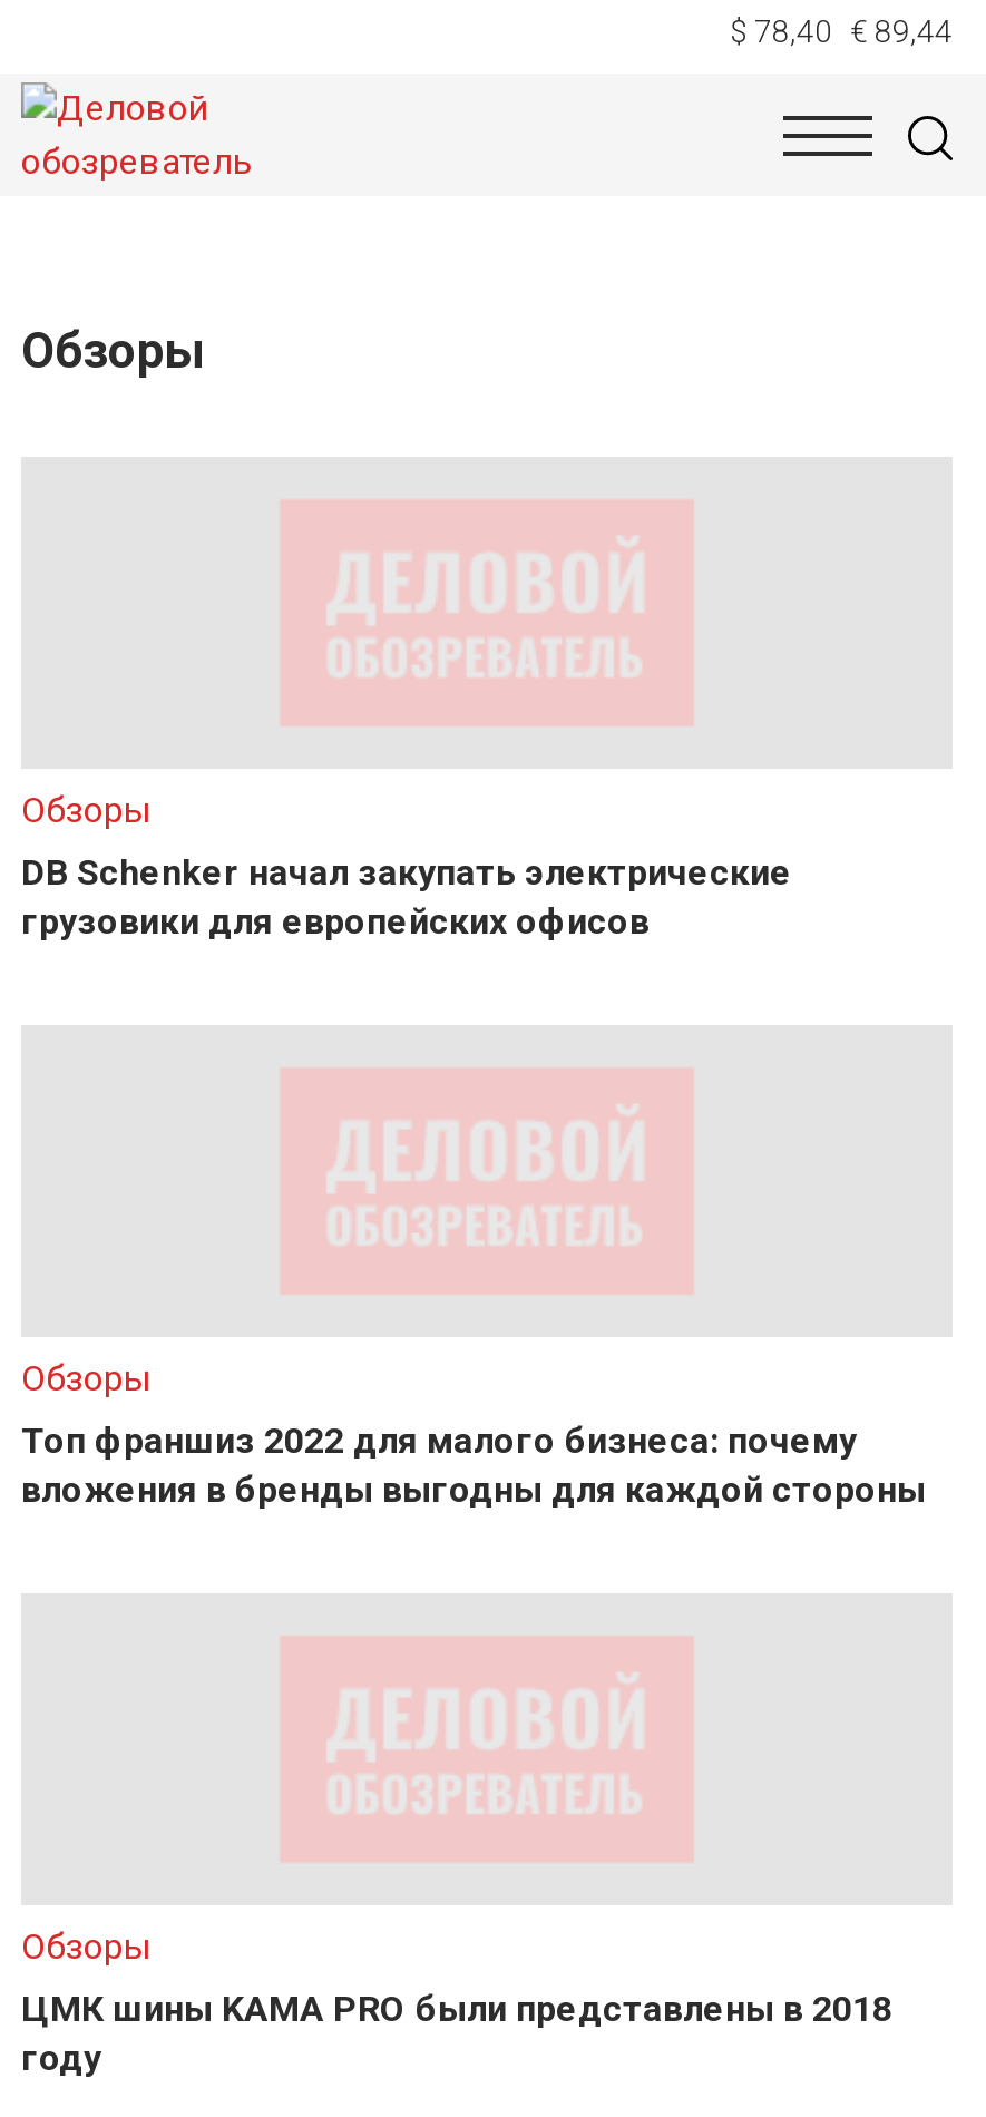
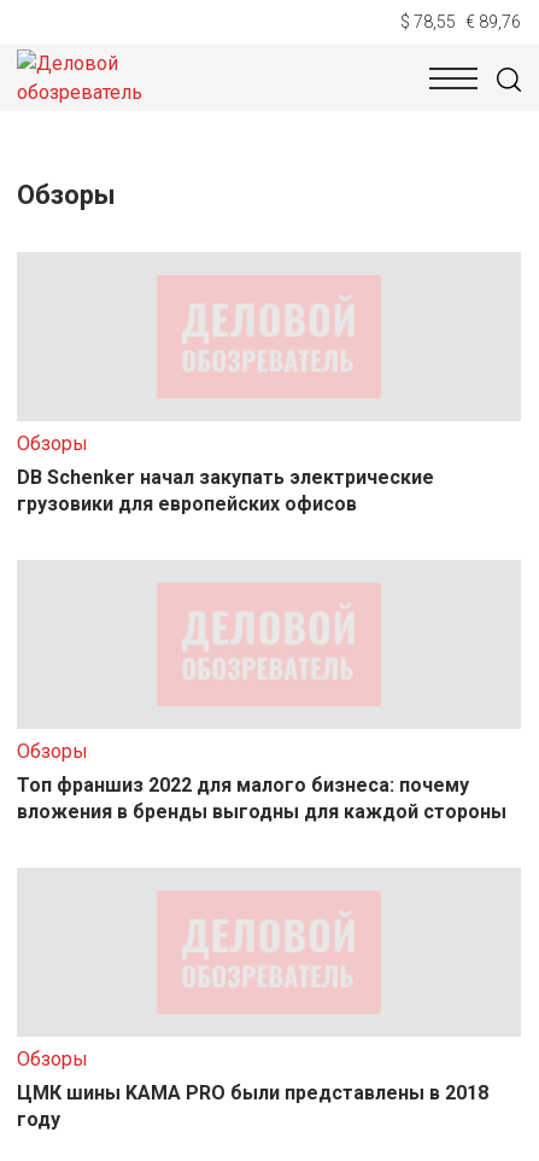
- $ 78,40 € 89,44
+ $ 78,55 € 89,76
